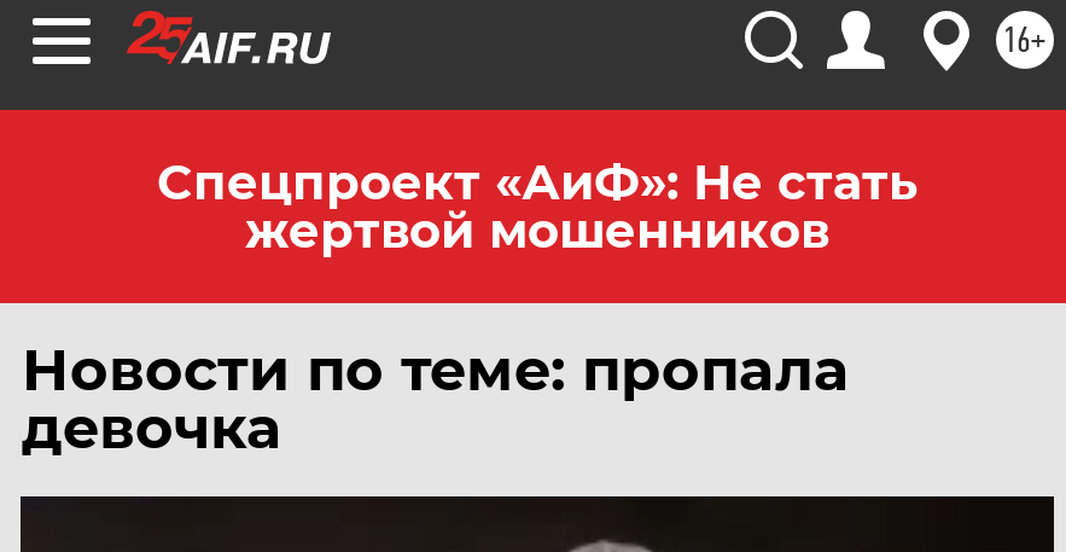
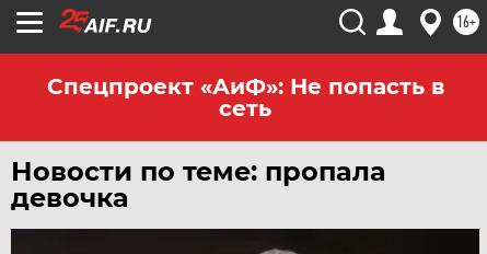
- Спецпроект «АиФ»: Не стать
- жертвой мошенников
+ Спецпроект «АиФ»: Не попасть в
+ сеть
